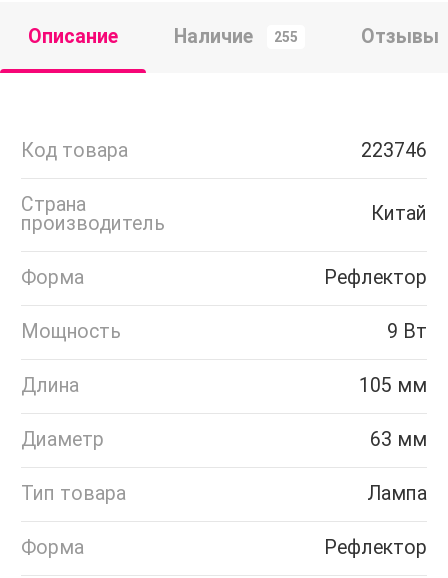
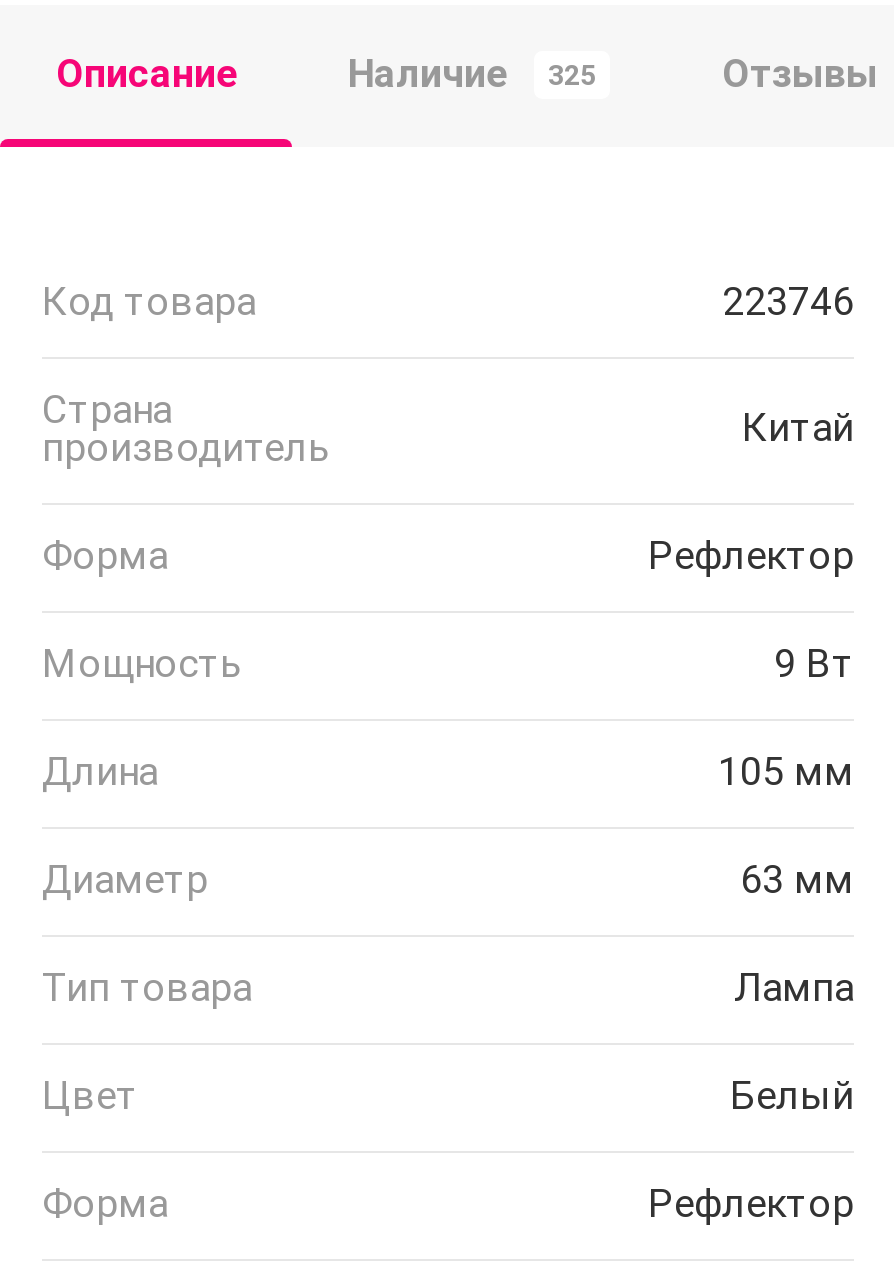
- Наличие 255
+ Наличие 325

+ Цвет
+ Белый
